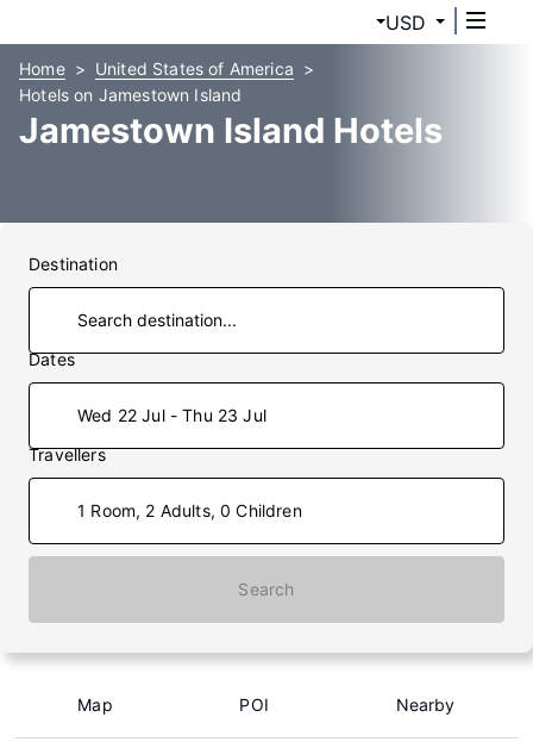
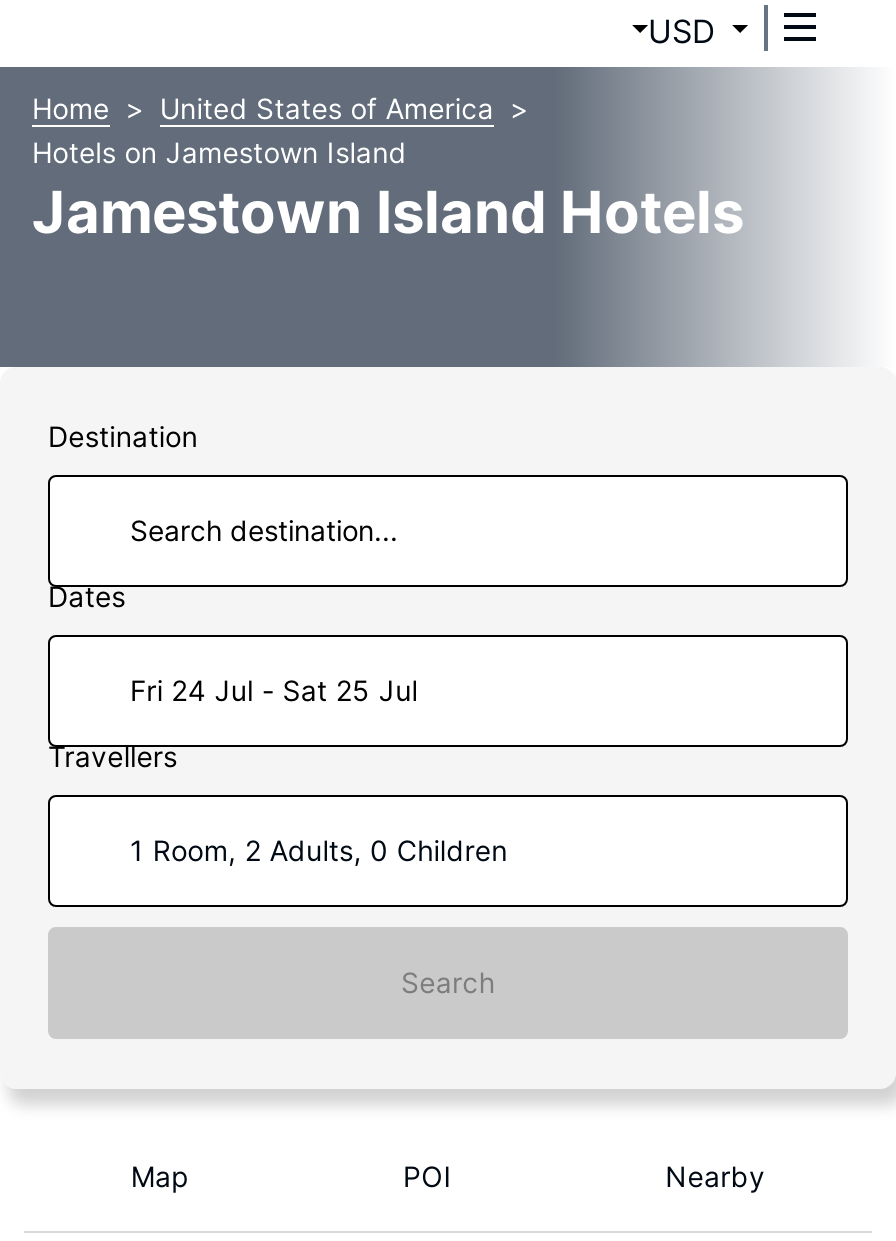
- Wed 22 Jul - Thu 23 Jul
+ Fri 24 Jul - Sat 25 Jul
